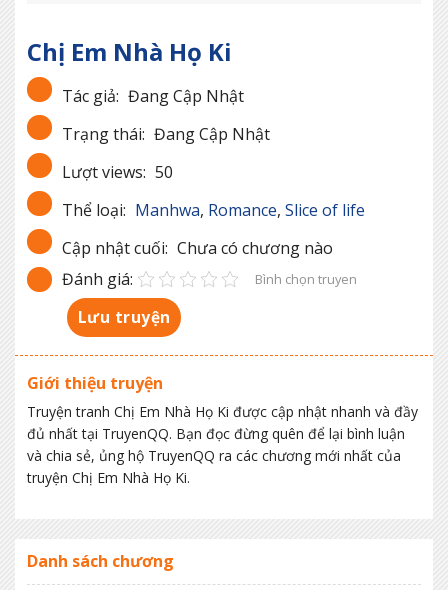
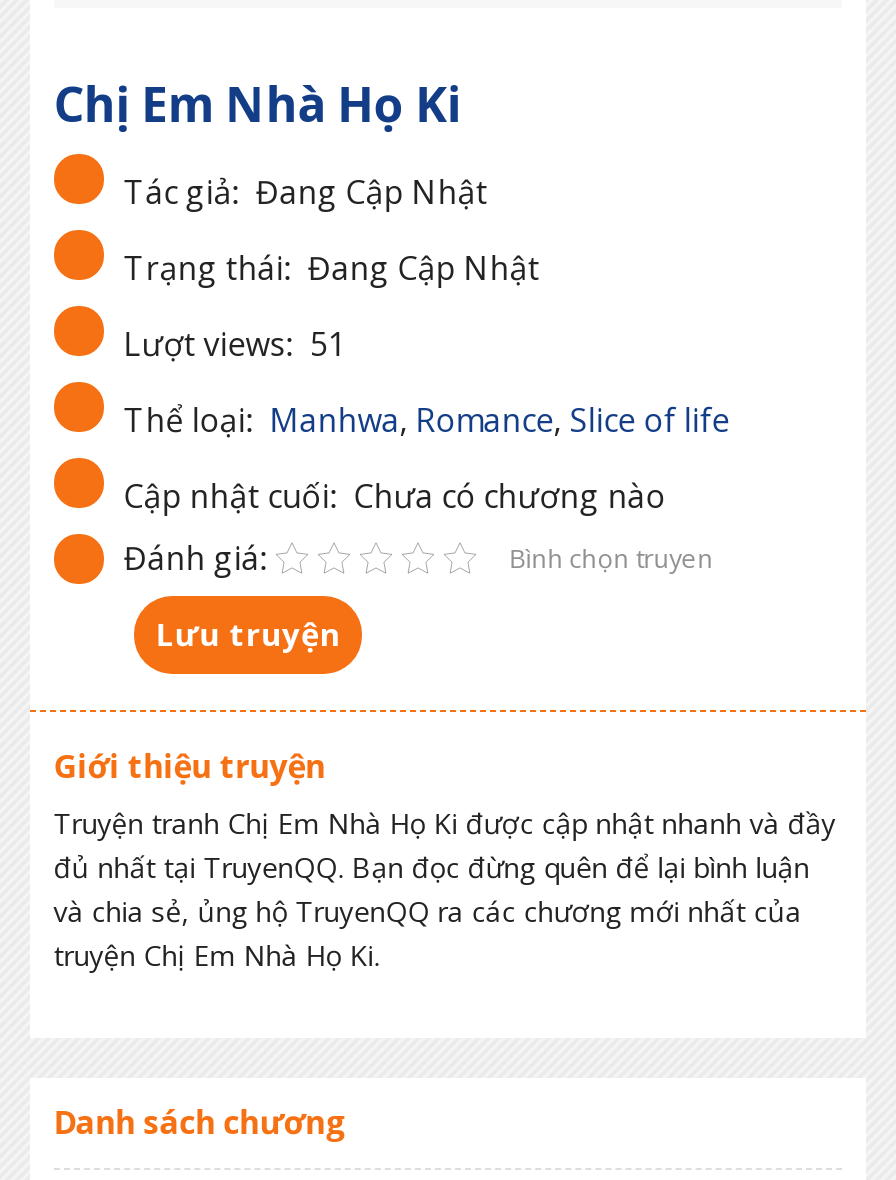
- Lượt views: 50
+ Lượt views: 51
